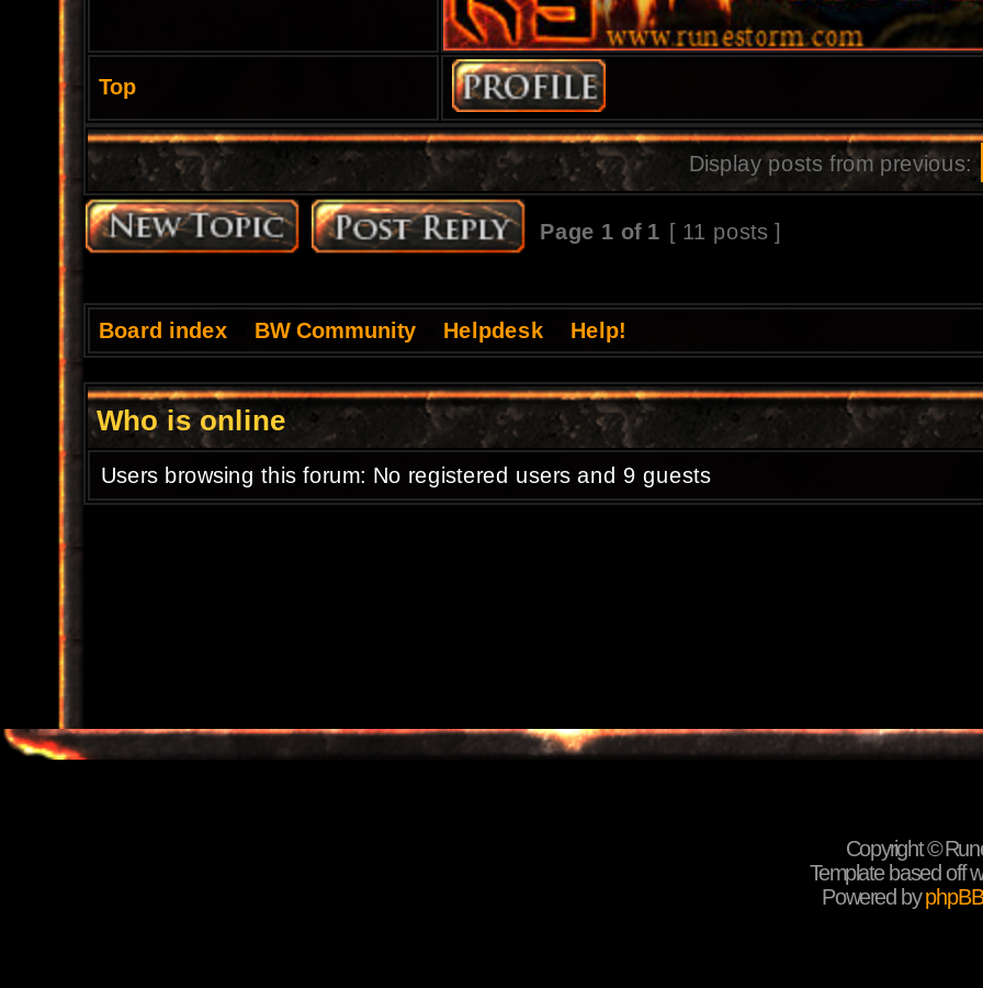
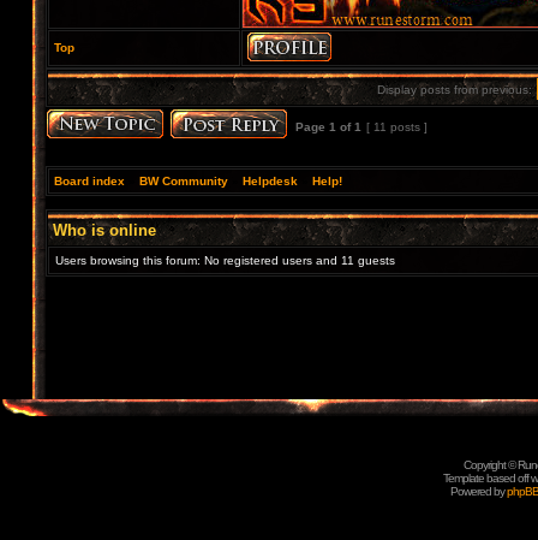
- Users browsing this forum: No registered users and 9 guests
+ Users browsing this forum: No registered users and 11 guests
